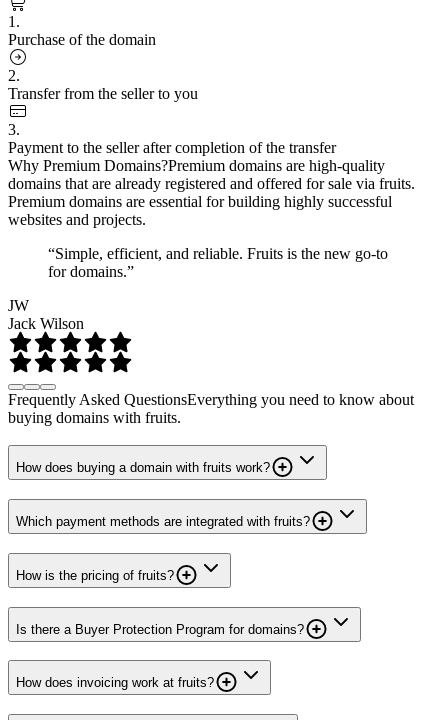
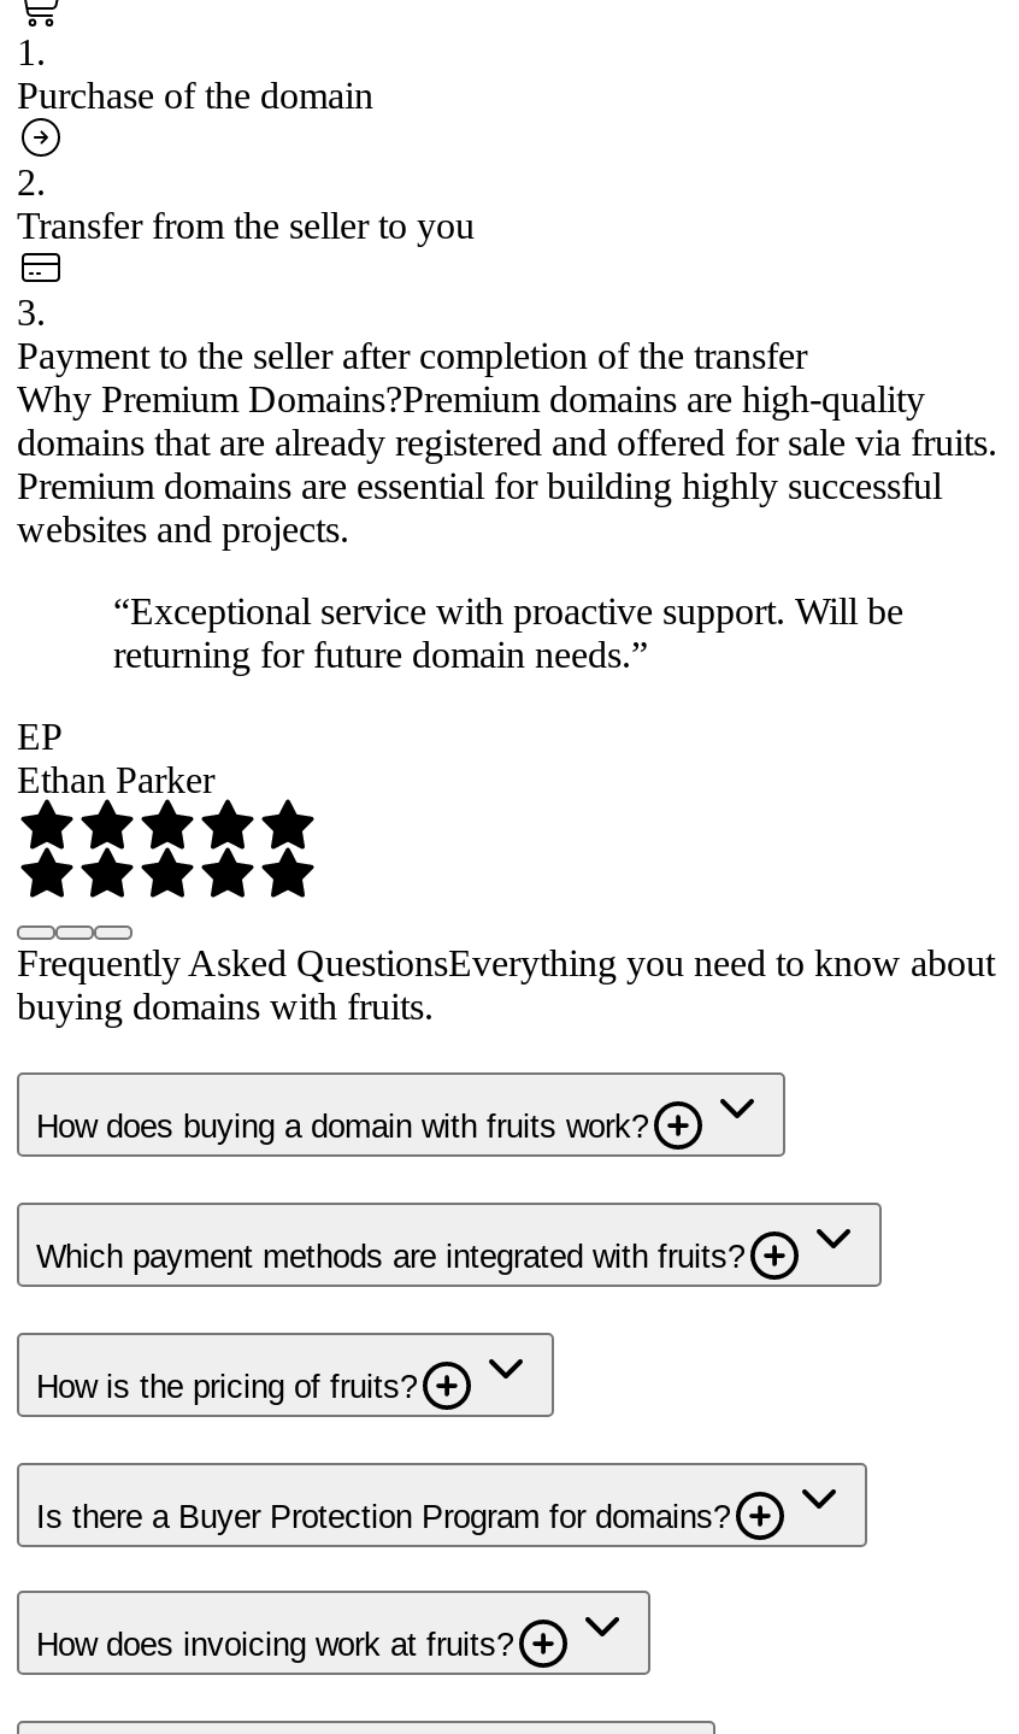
- “Simple, efficient, and reliable. Fruits is the new go-to
- for domains.”
+ “Exceptional service with proactive support. Will be
+ returning for future domain needs.”

- JW
- Jack Wilson
+ EP
+ Ethan Parker
